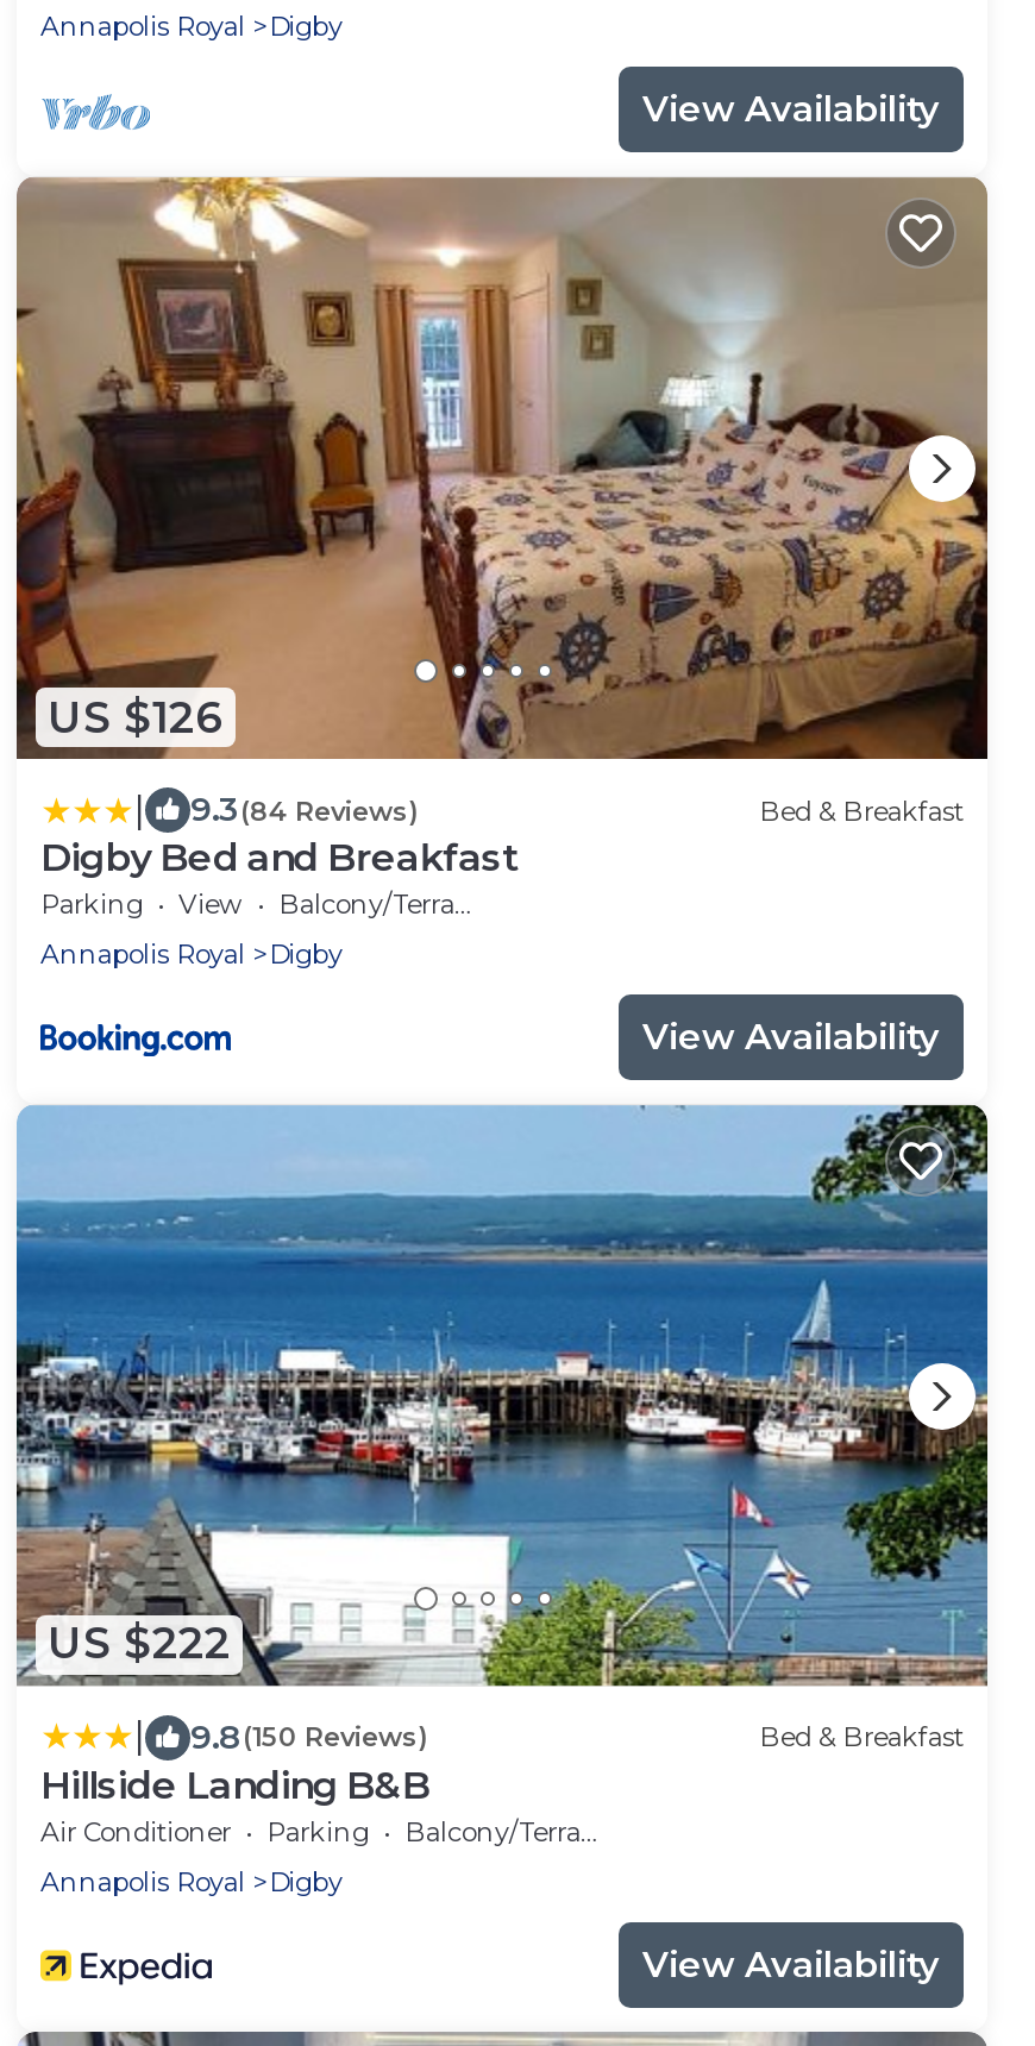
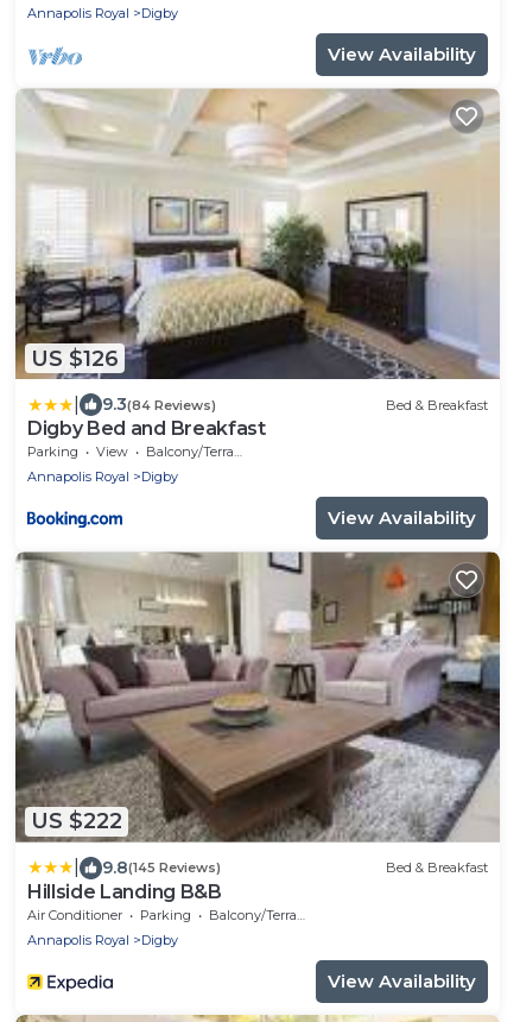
- [image]
+ [image]

- [image]
- 9.8(150 Reviews)
+ [image]
+ 9.8(145 Reviews)
